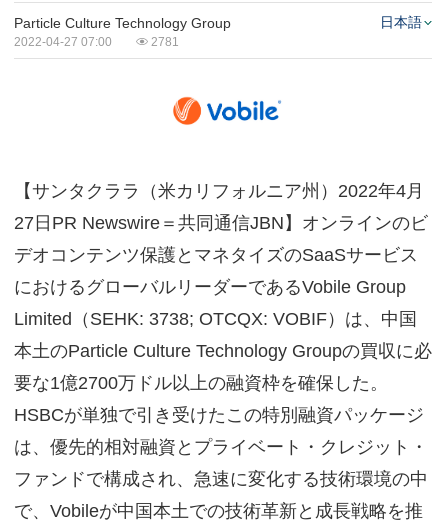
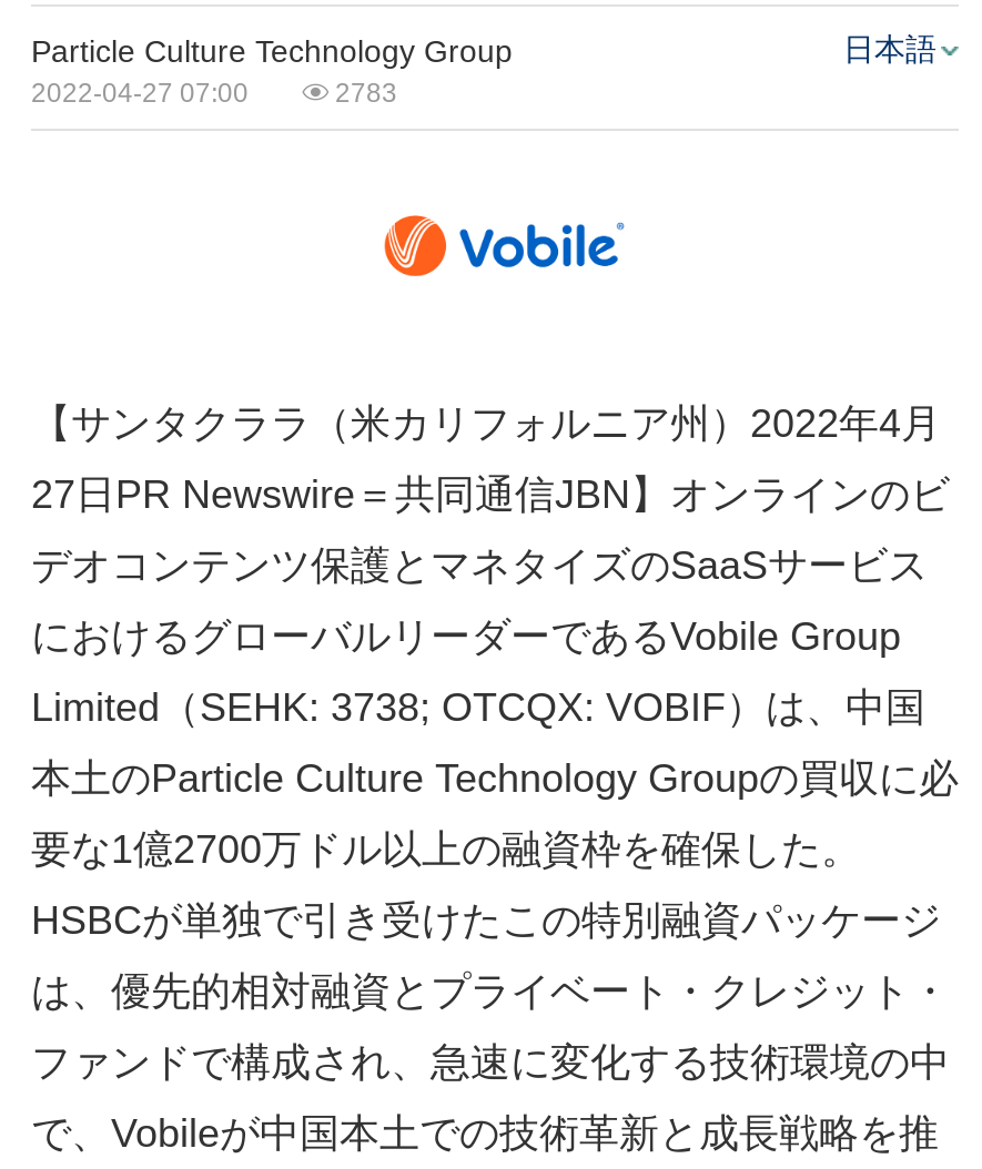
- 2781
+ 2783
